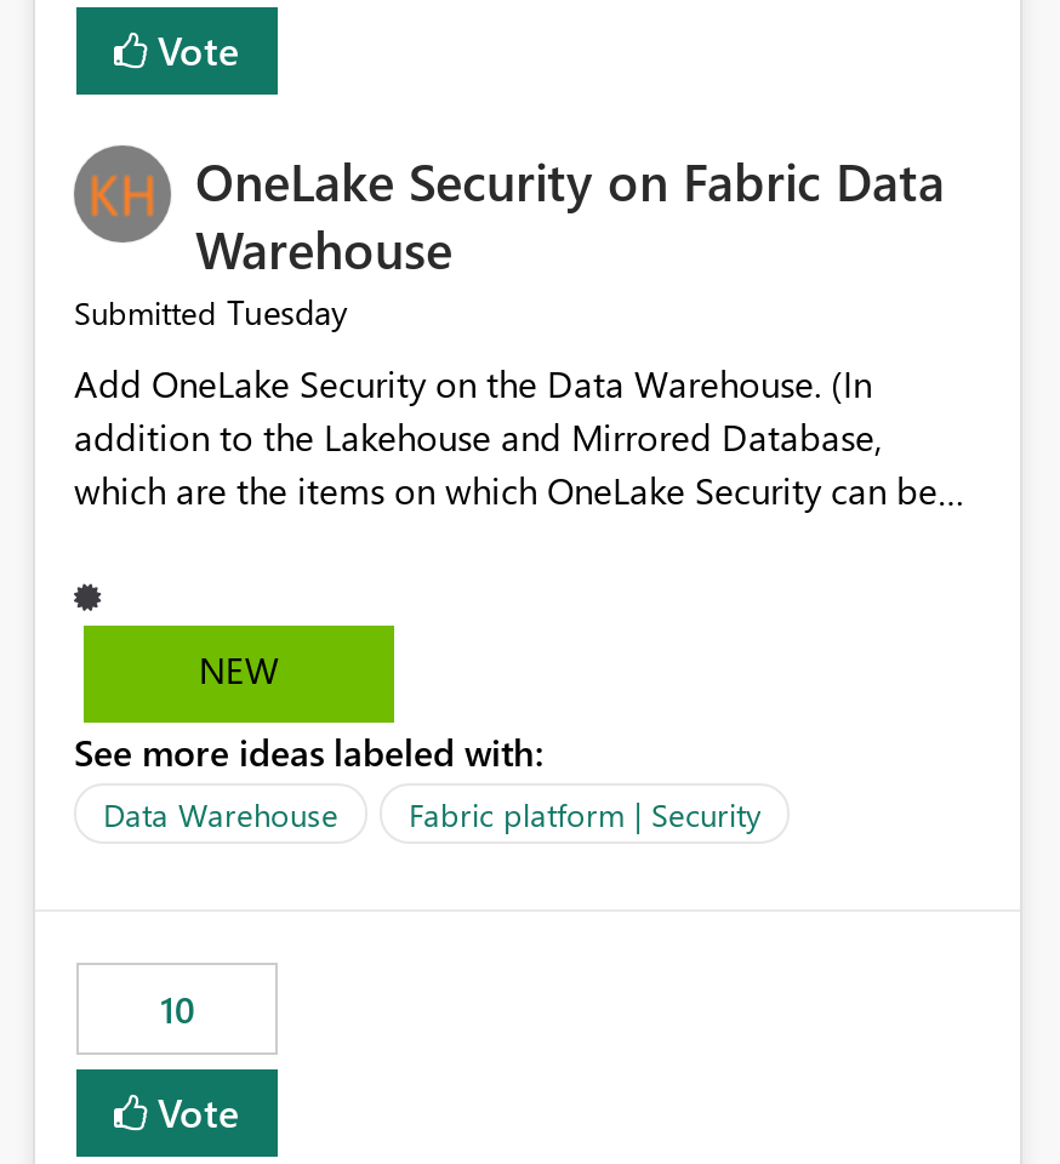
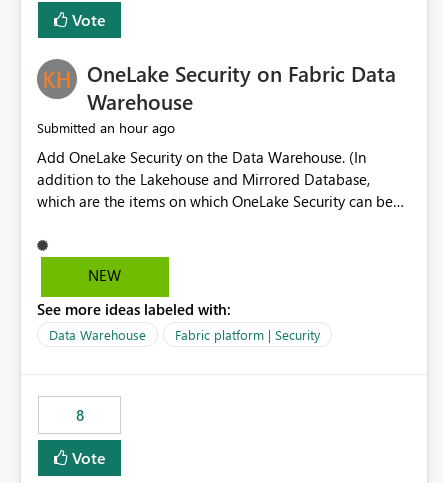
- Submitted Tuesday
+ Submitted an hour ago

- 10
+ 8
